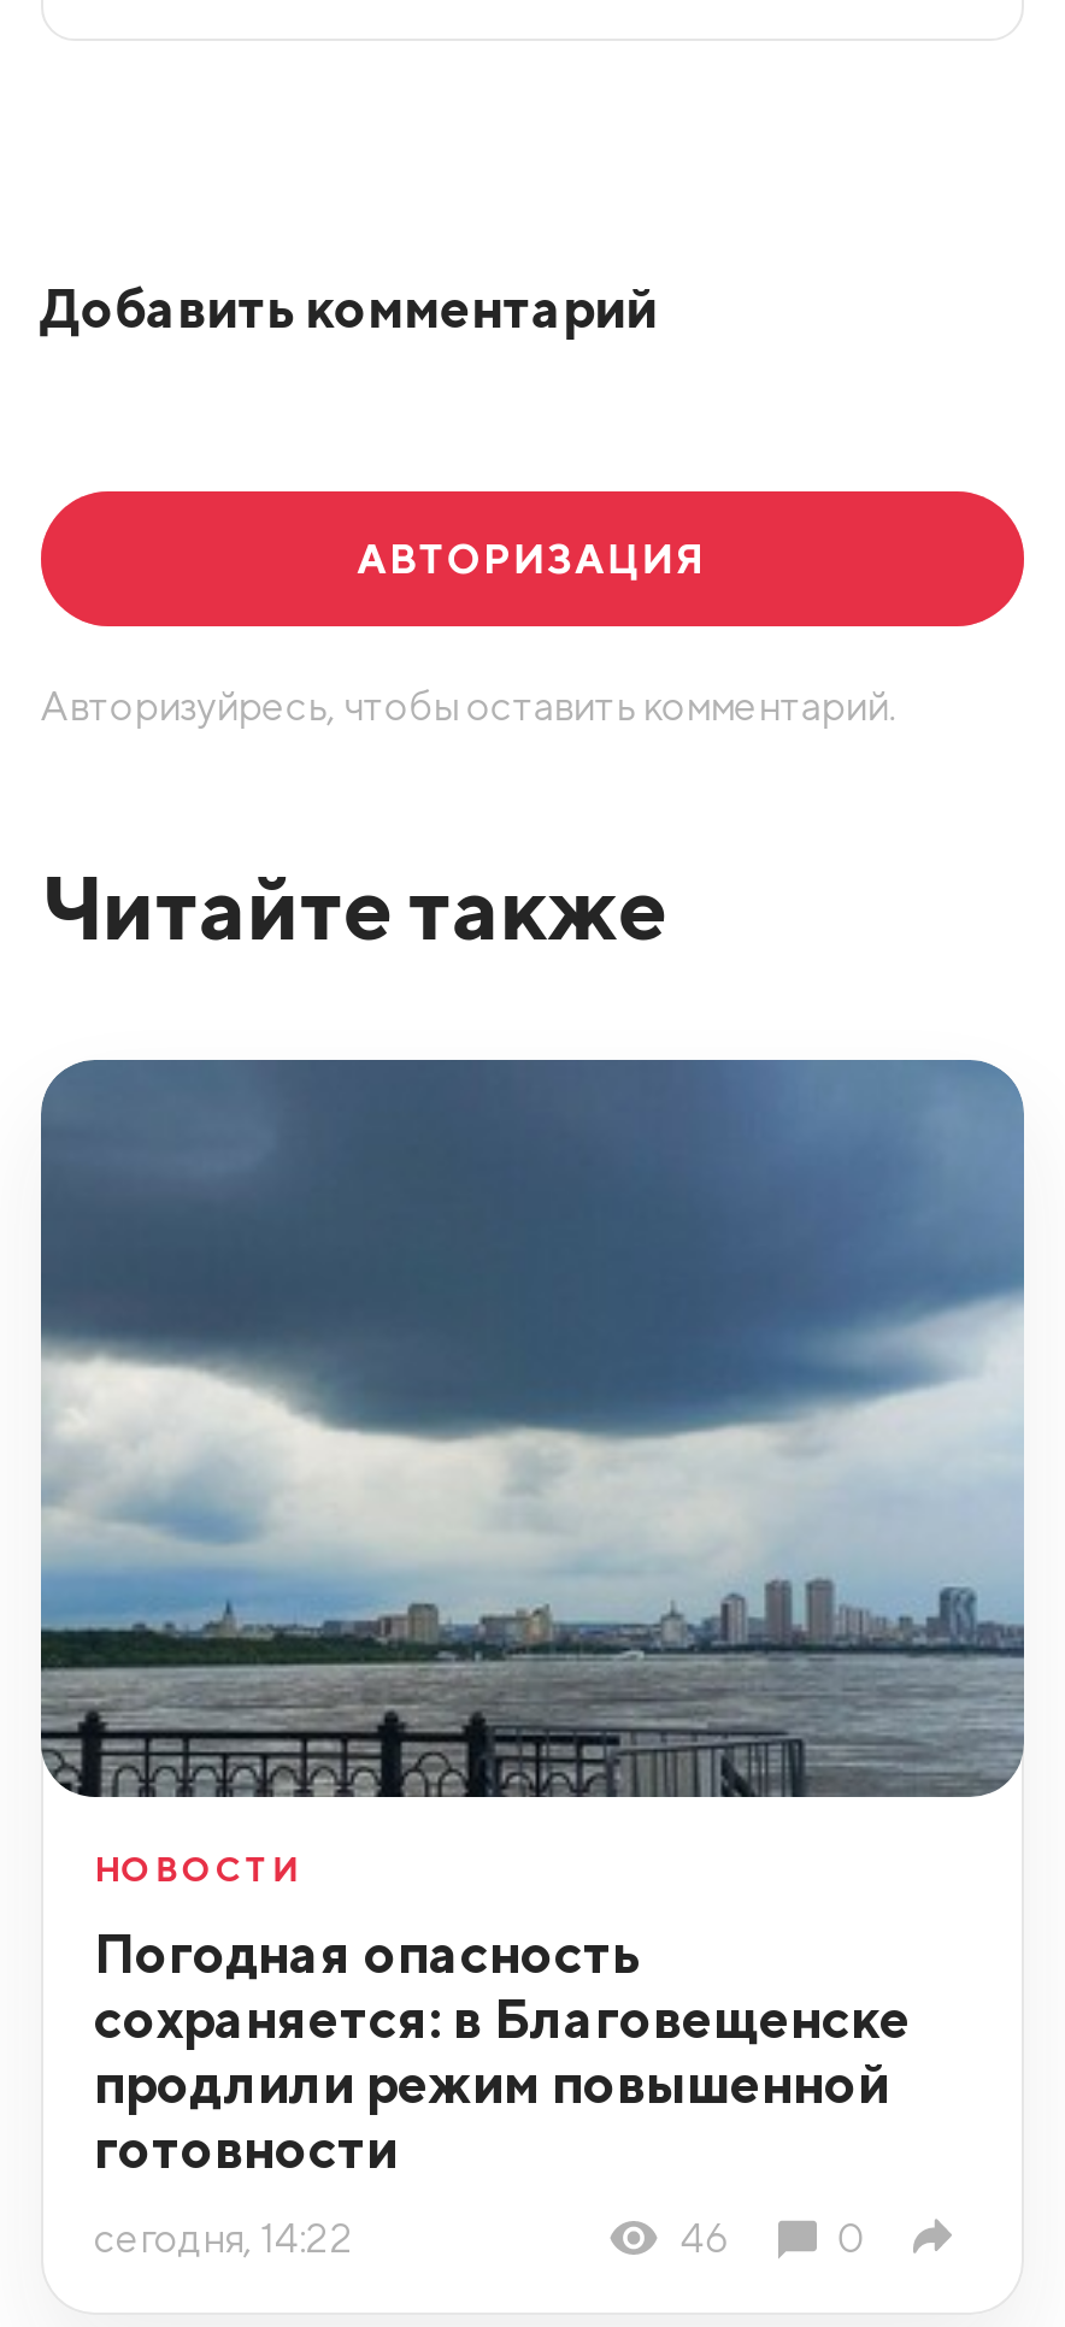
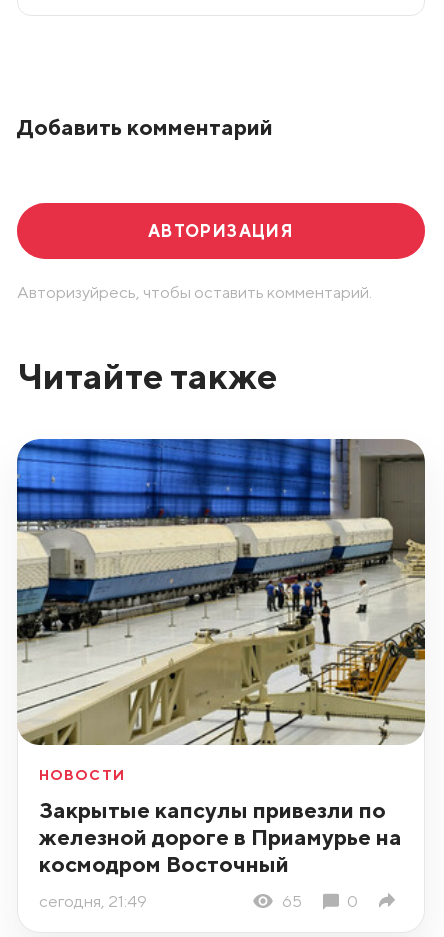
- [image]
+ [image]

- Погодная опасность
- сохраняется: в Благовещенске
- продлили режим повышенной
- готовности
+ Закрытые капсулы привезли по
+ железной дороге в Приамурье на
+ космодром Восточный

- сегодня, 14:22
- 46
+ сегодня, 21:49
+ 65
